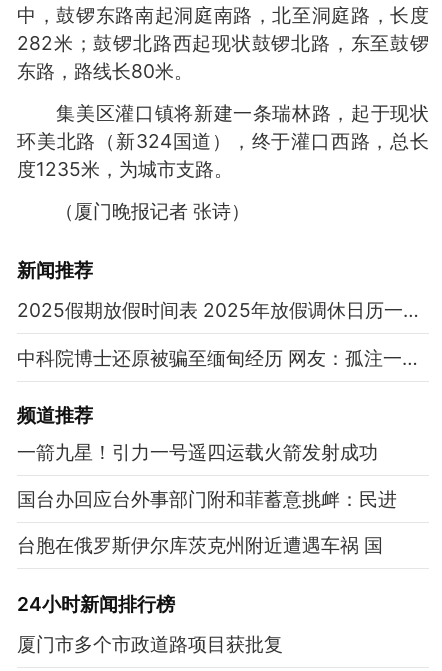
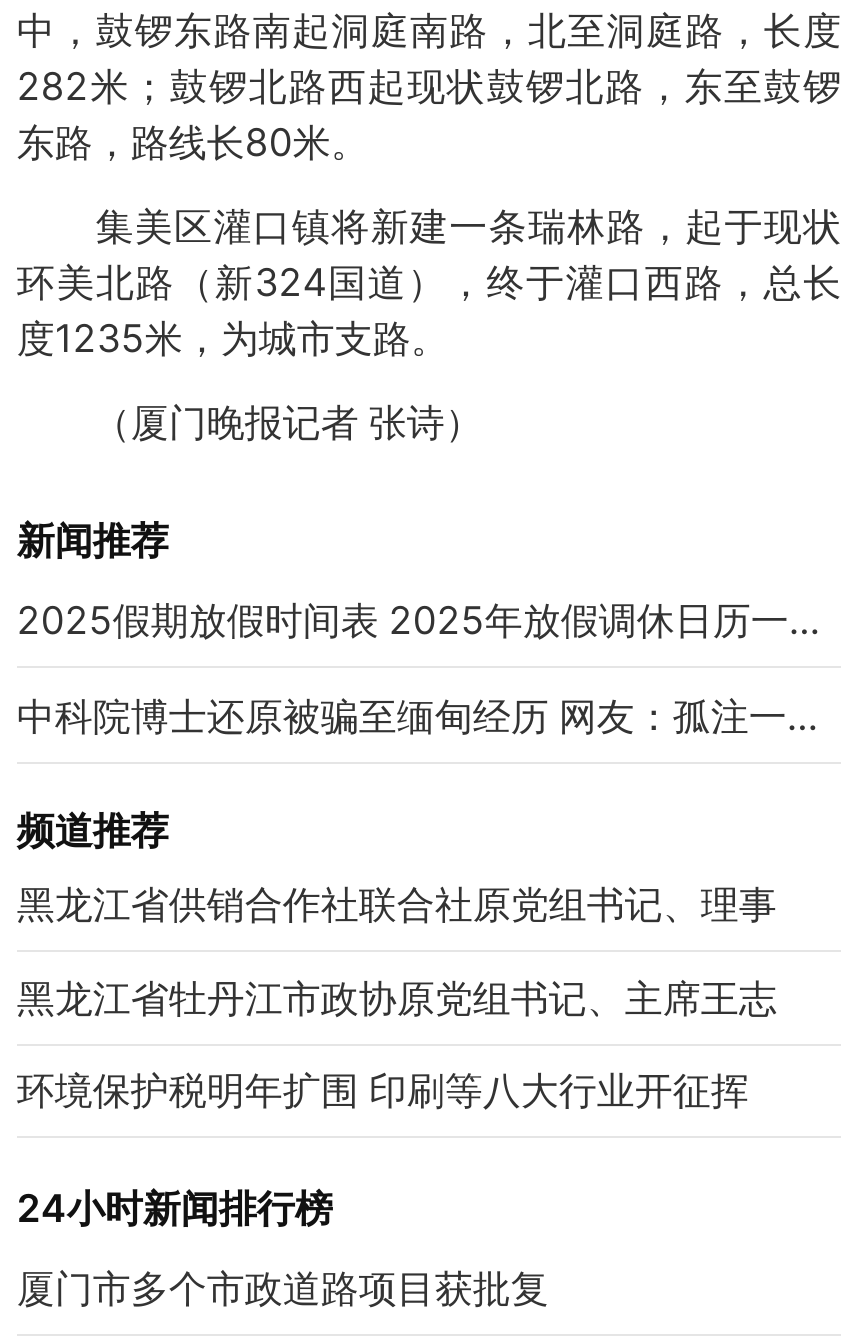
- 一箭九星！引力一号遥四运载火箭发射成功
+ 黑龙江省供销合作社联合社原党组书记、理事

- 国台办回应台外事部门附和菲蓄意挑衅：民进
+ 黑龙江省牡丹江市政协原党组书记、主席王志

- 台胞在俄罗斯伊尔库茨克州附近遭遇车祸 国
+ 环境保护税明年扩围 印刷等八大行业开征挥
